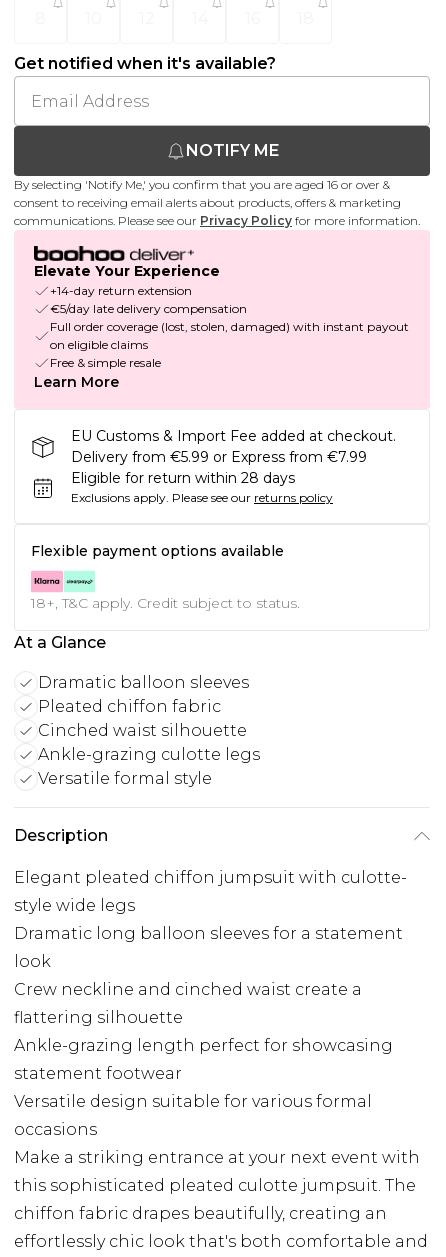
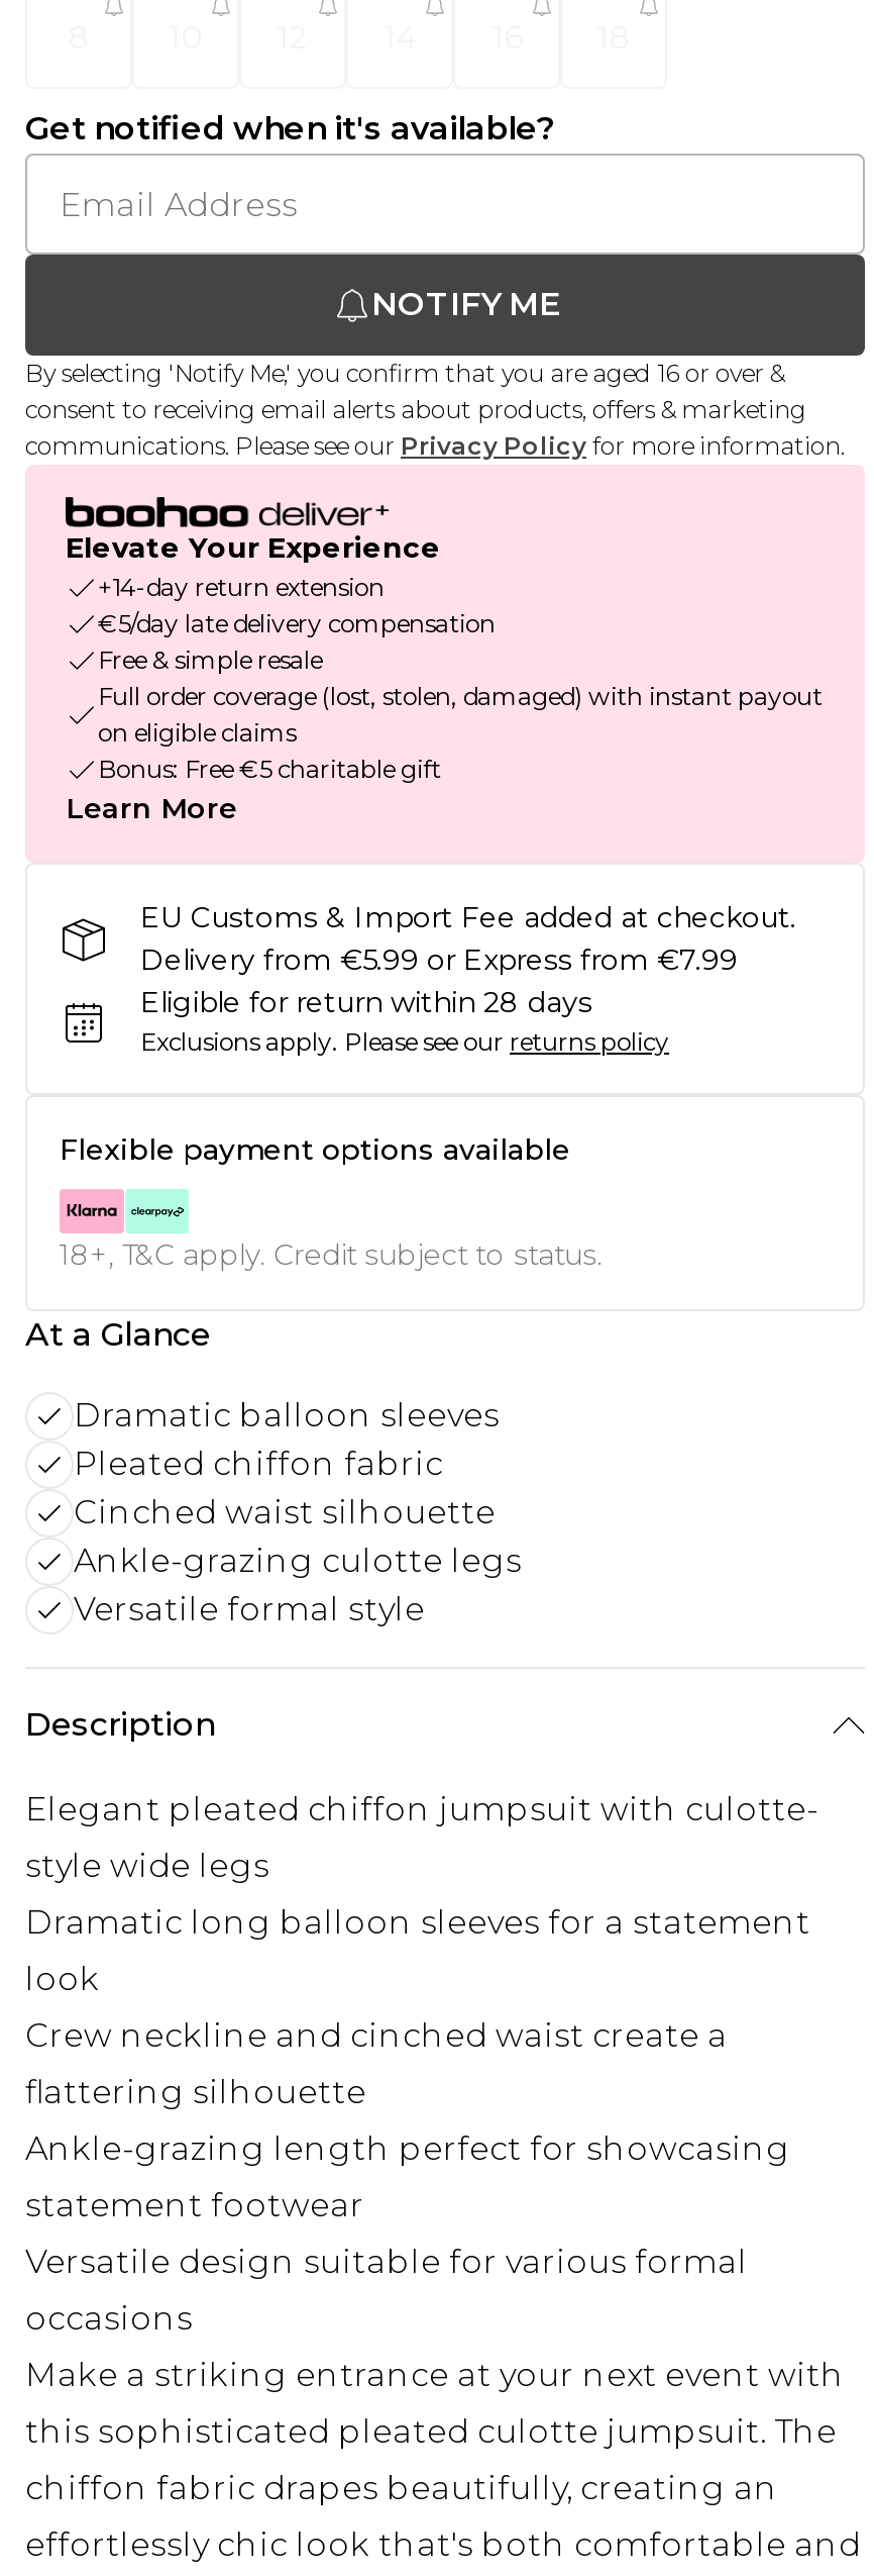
moved up: Free & simple resale

+ Bonus: Free €5 charitable gift
